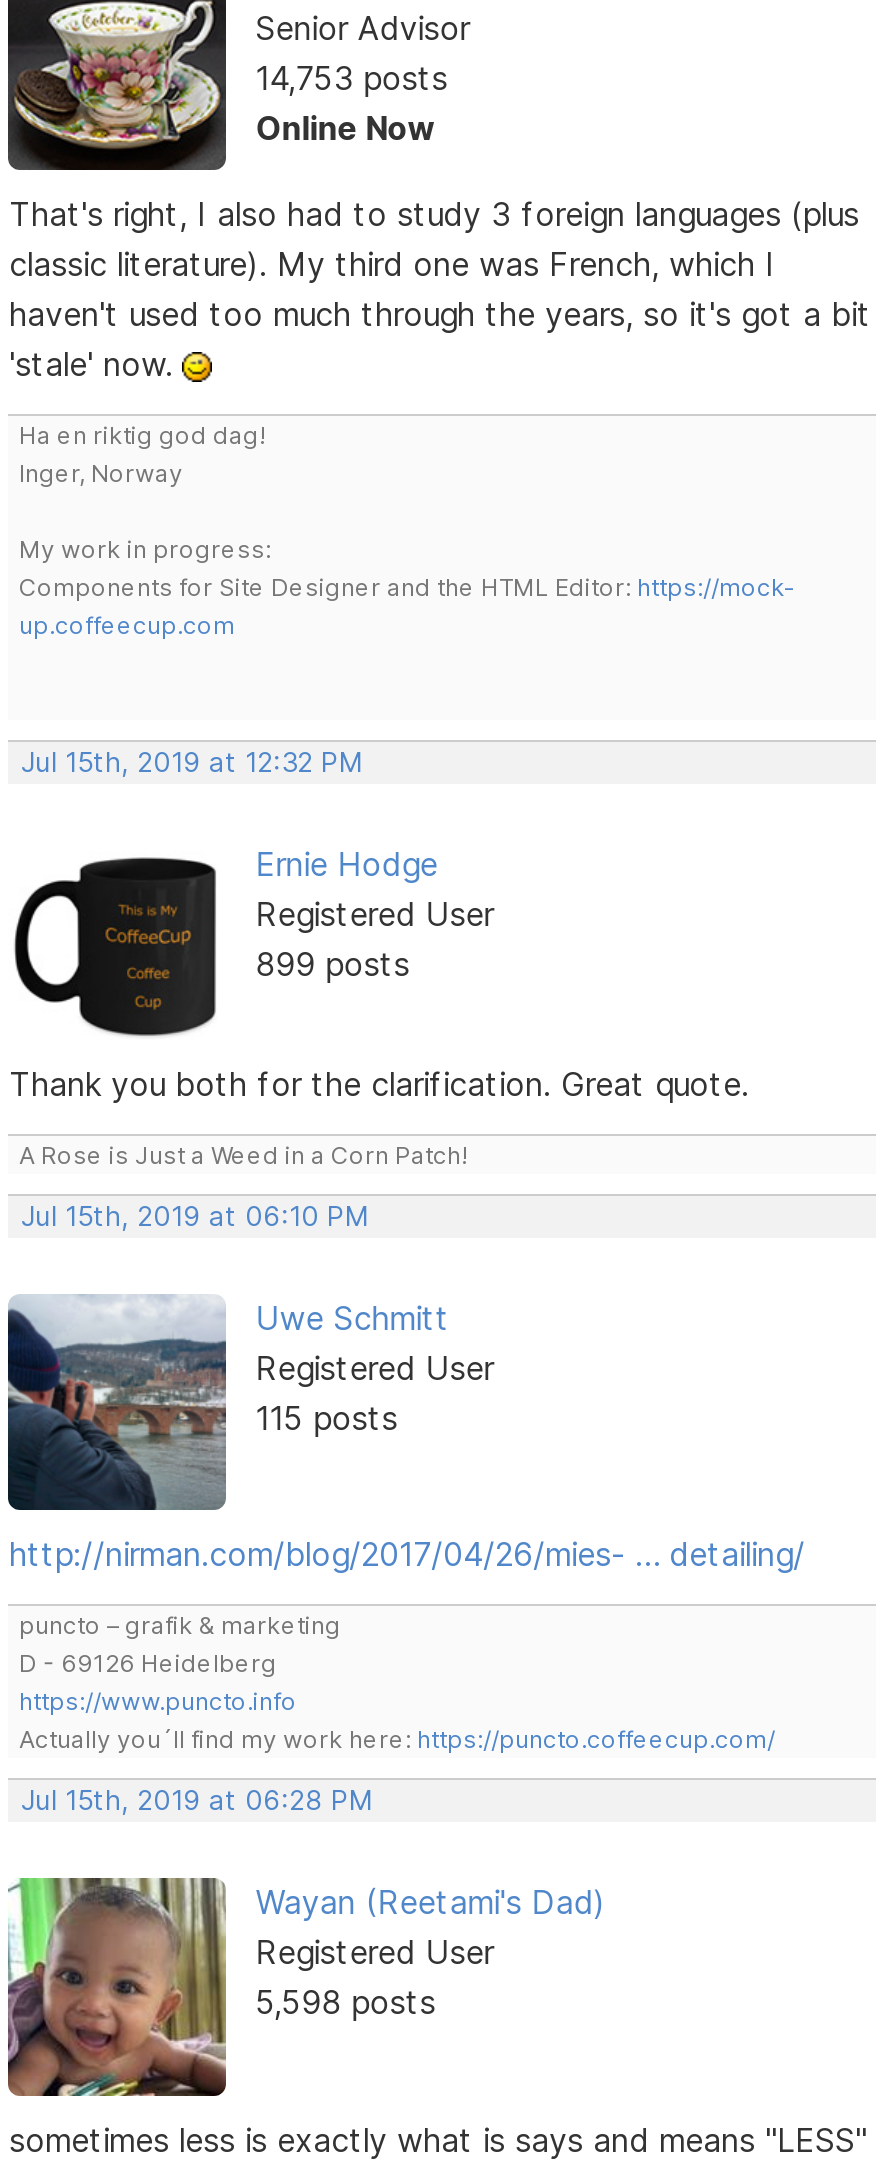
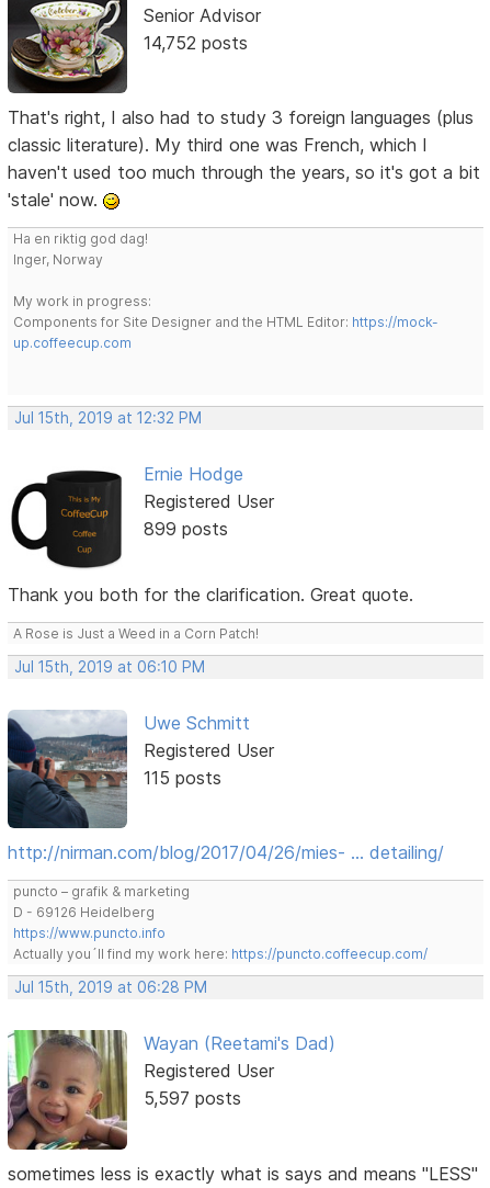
- 14,753 posts
- Online Now
+ 14,752 posts

- 5,598 posts
+ 5,597 posts
